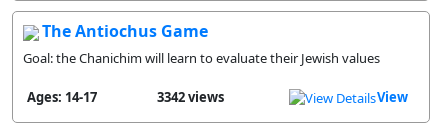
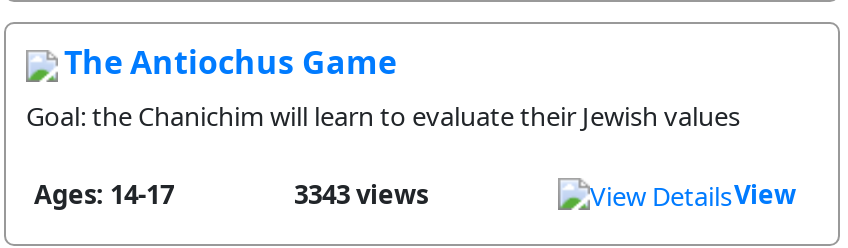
- 3342 views
+ 3343 views
